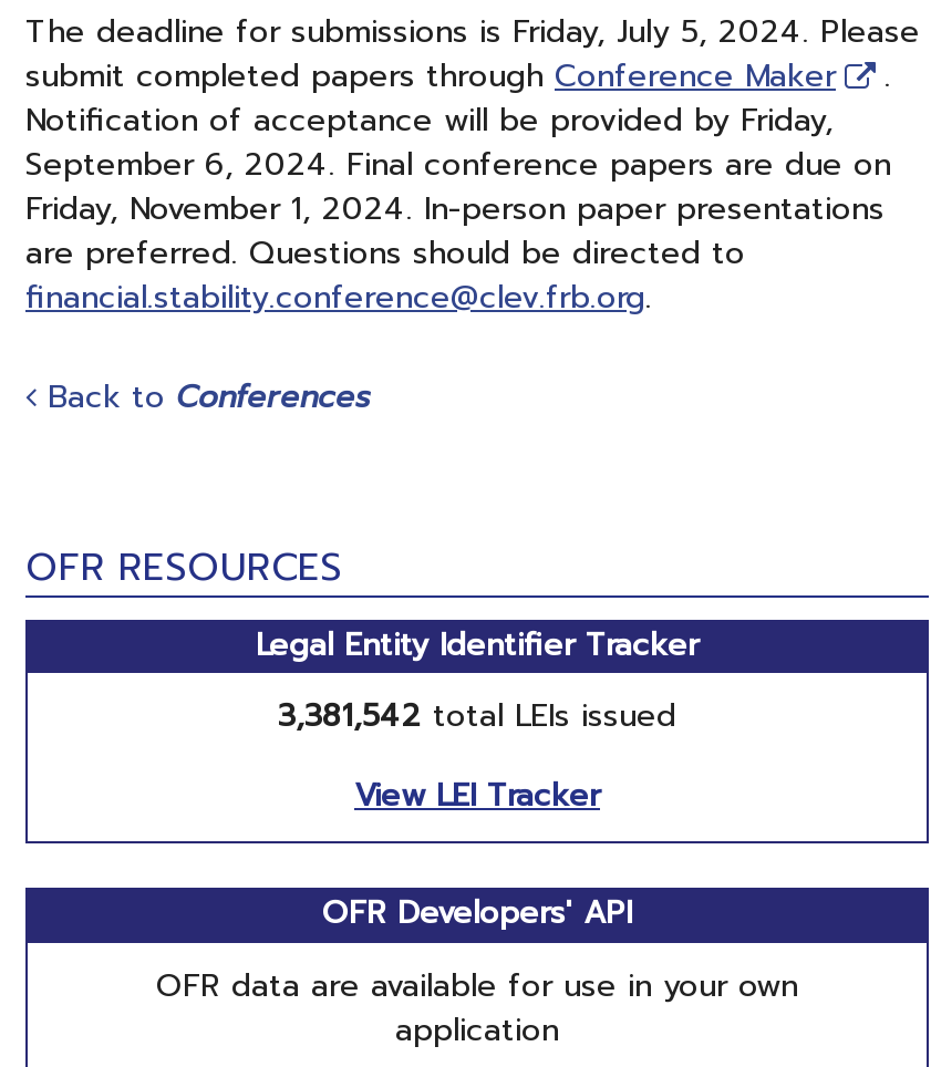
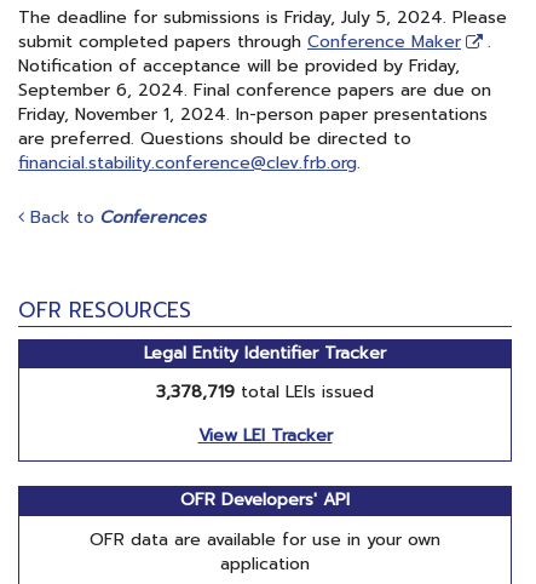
- 3,381,542 total LEIs issued
+ 3,378,719 total LEIs issued
